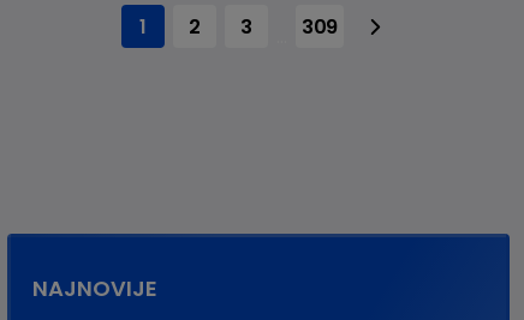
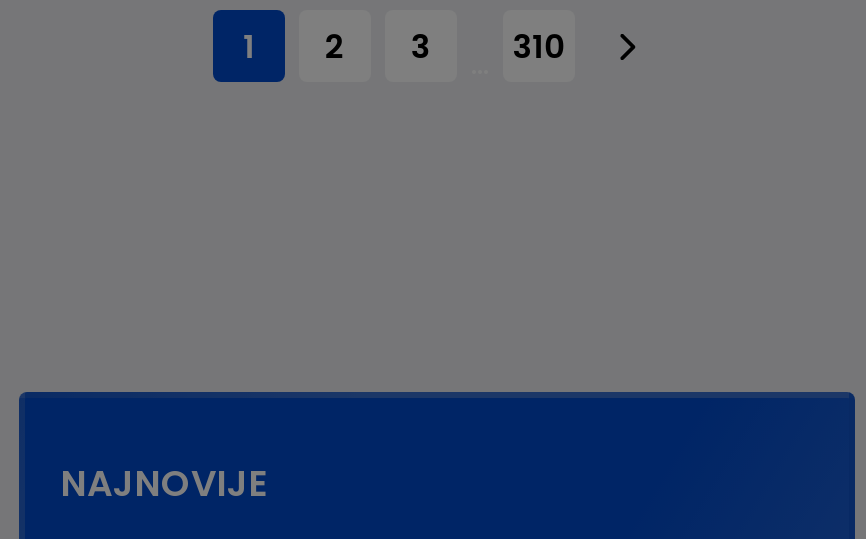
- 1 2 3 ... 309
+ 1 2 3 ... 310
